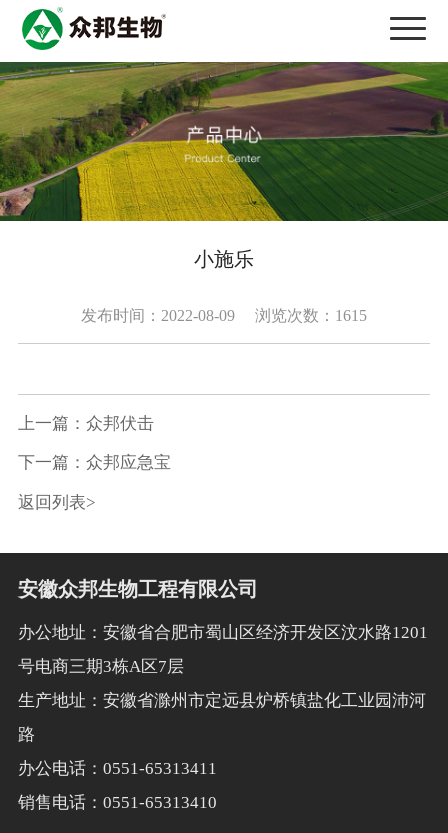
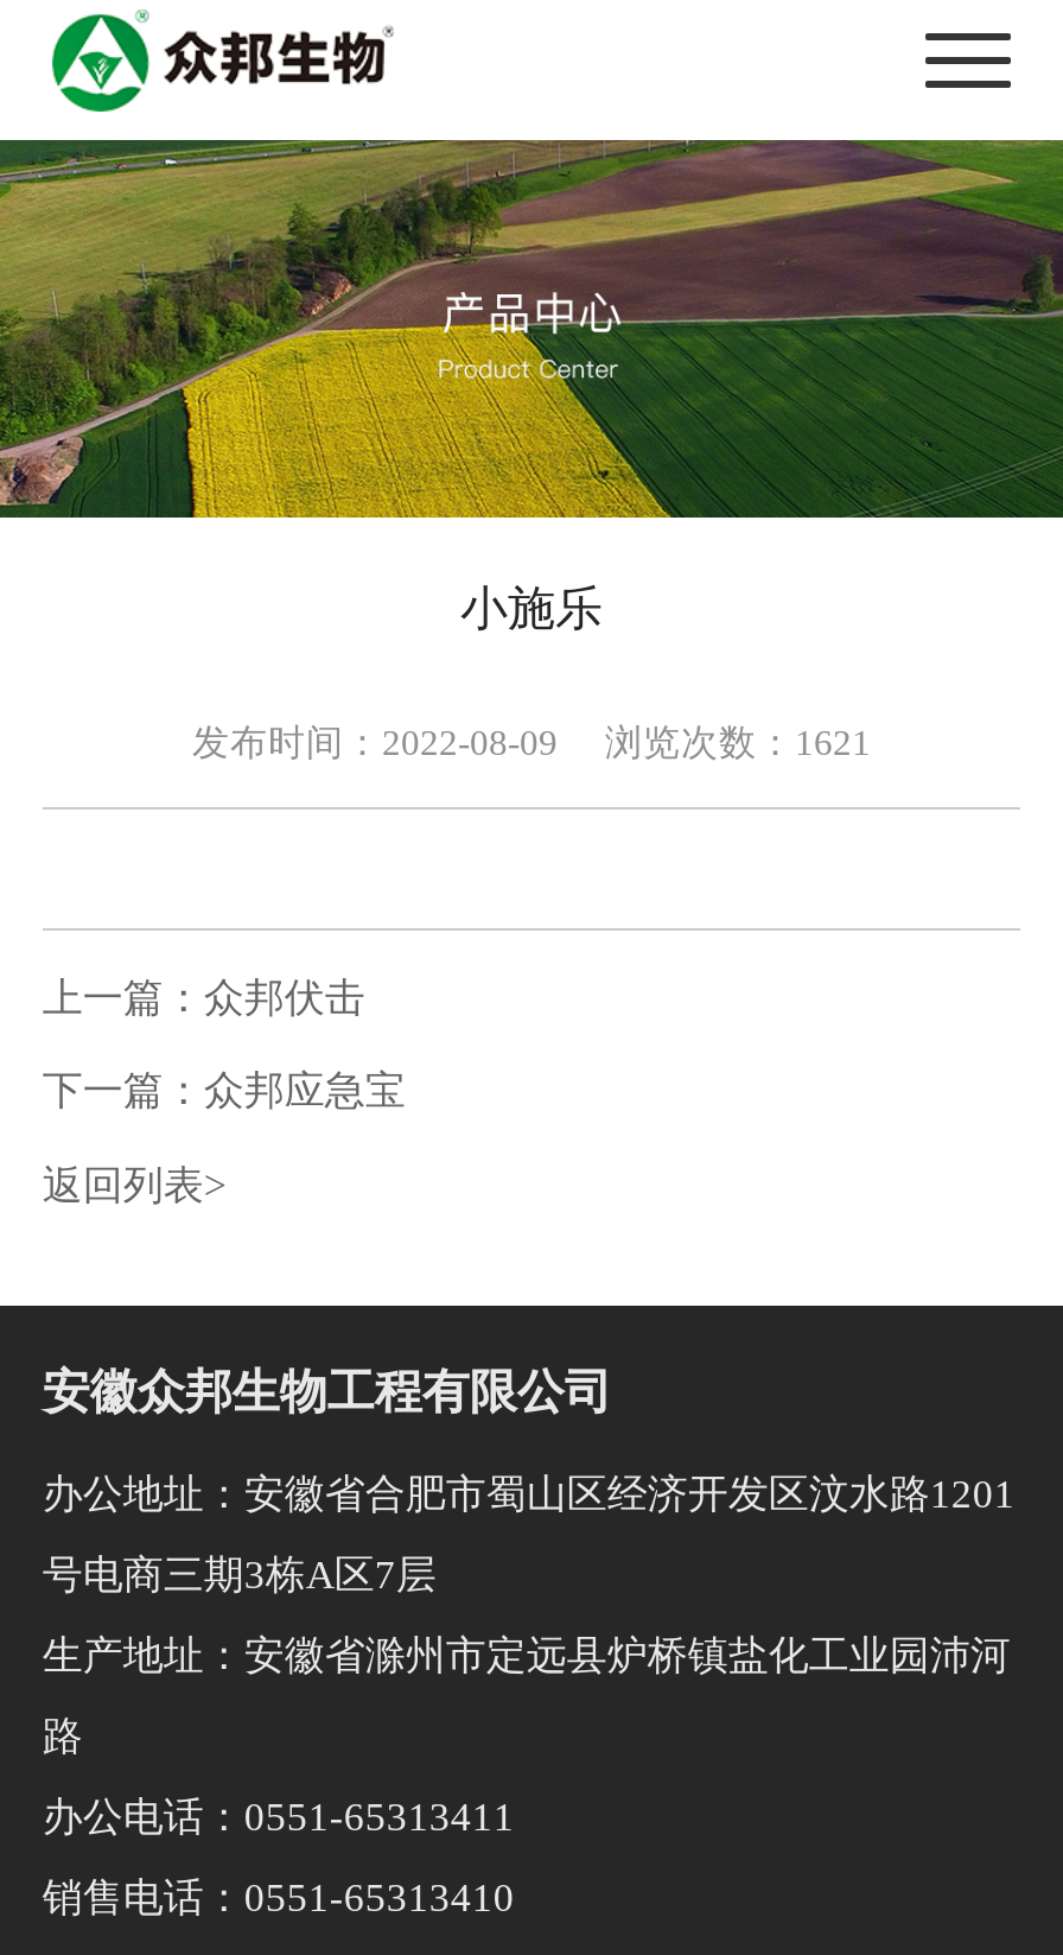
- 发布时间：2022-08-09 浏览次数：1615
+ 发布时间：2022-08-09 浏览次数：1621
